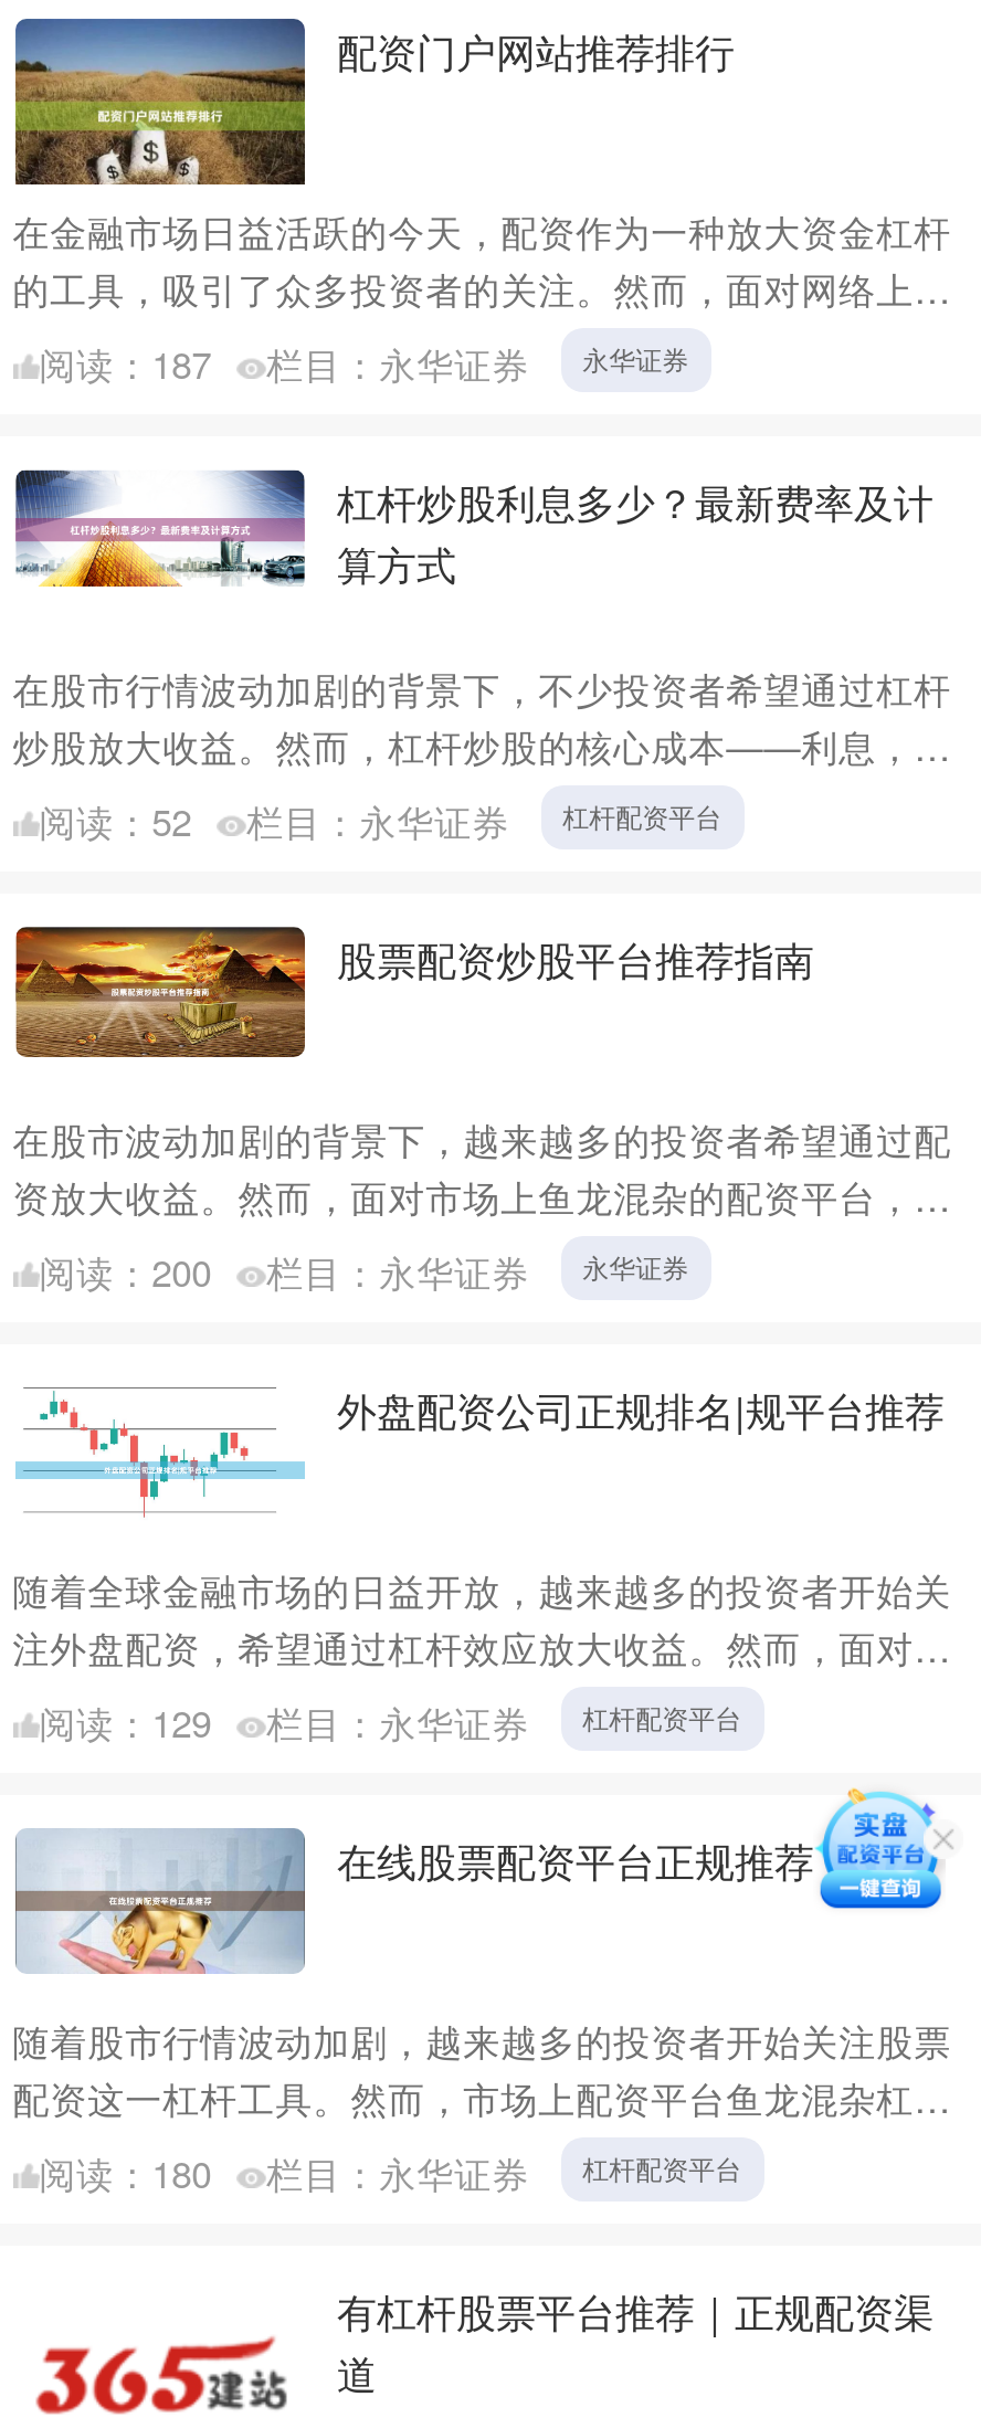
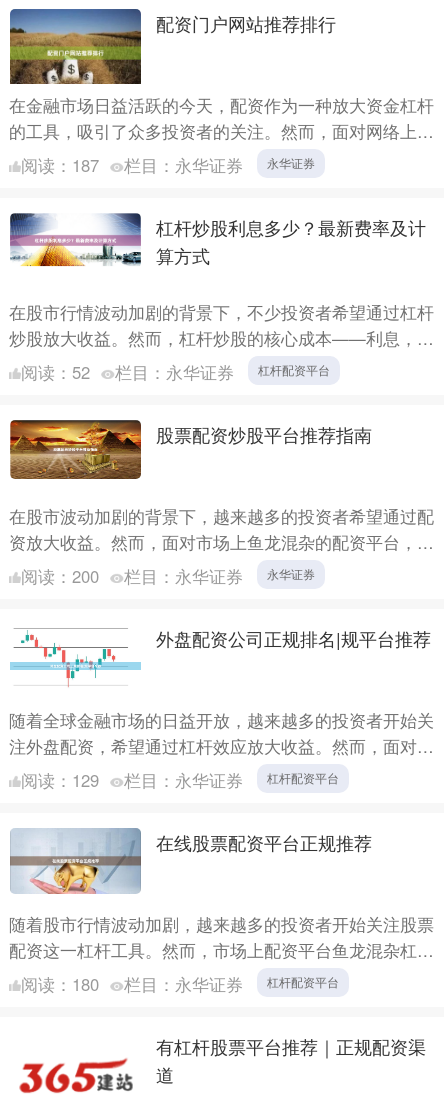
- [image]
